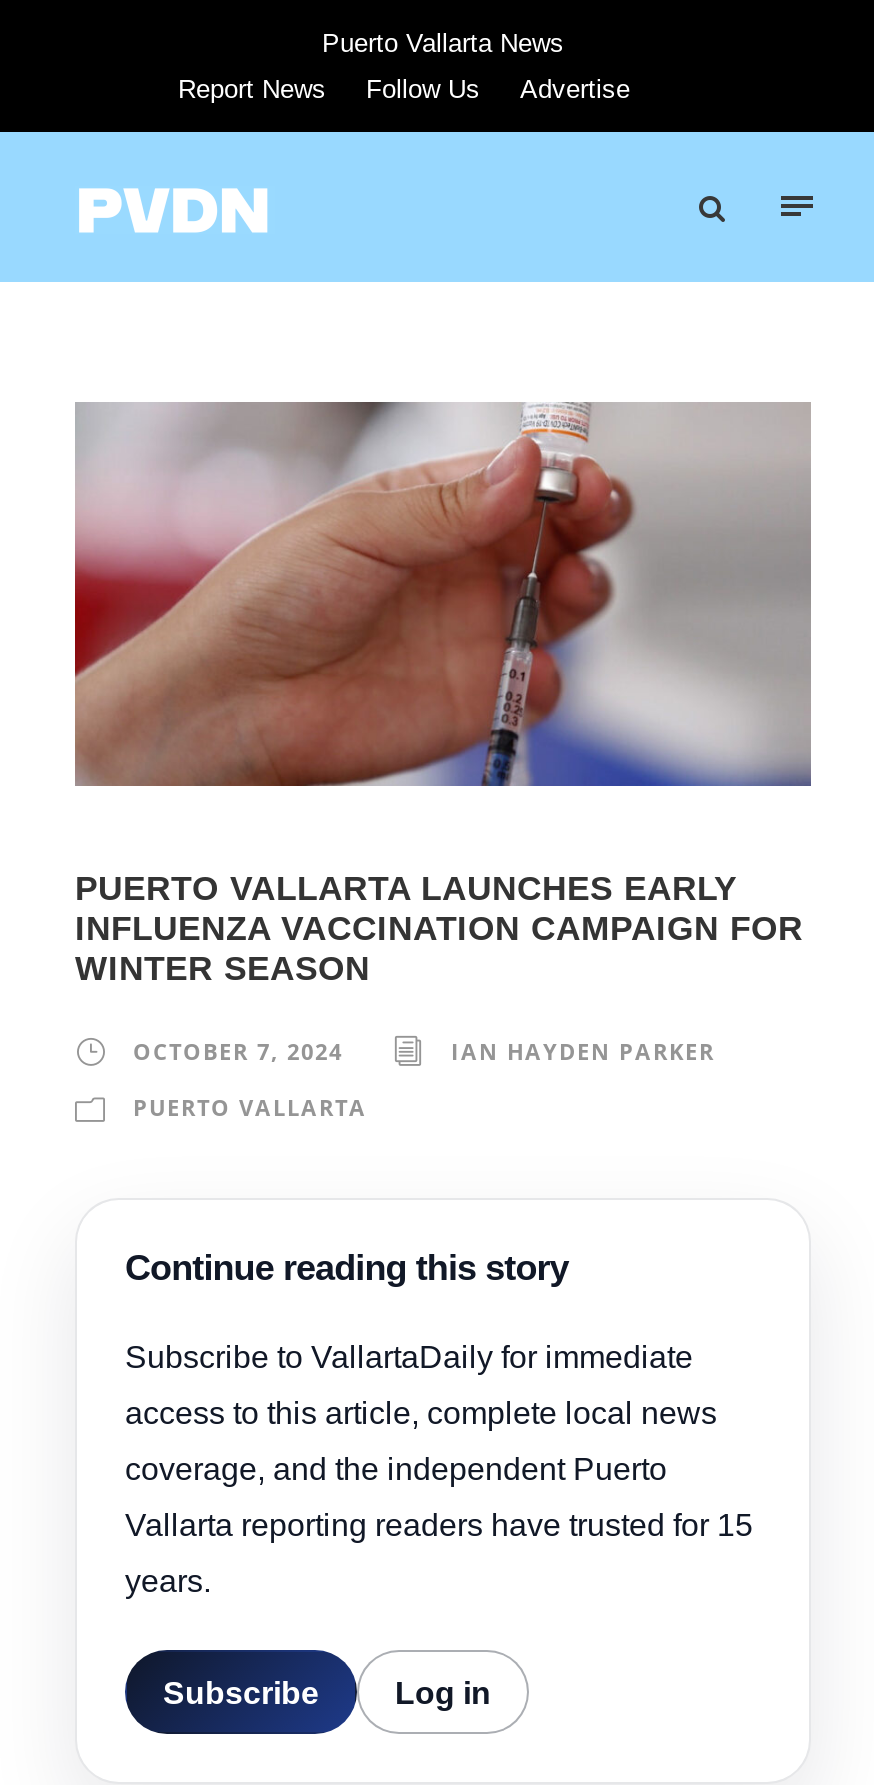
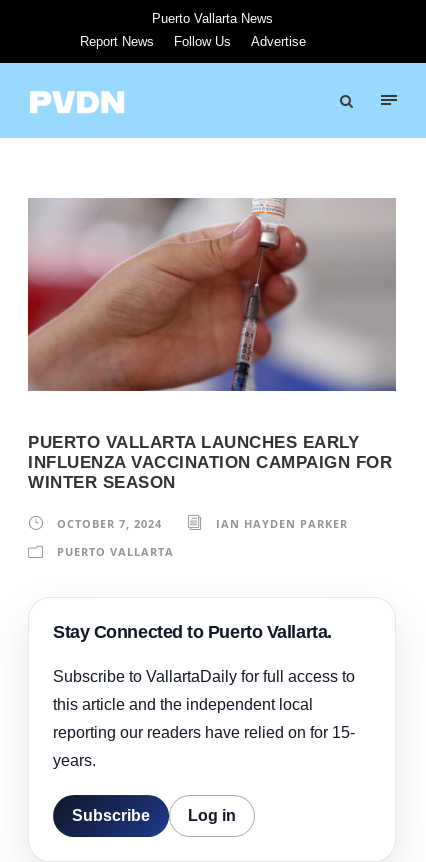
- Continue reading this story
- Subscribe to VallartaDaily for immediate
- access to this article, complete local news
- coverage, and the independent Puerto
- Vallarta reporting readers have trusted for 15
+ Stay Connected to Puerto Vallarta.
+ Subscribe to VallartaDaily for full access to
+ this article and the independent local
+ reporting our readers have relied on for 15-
